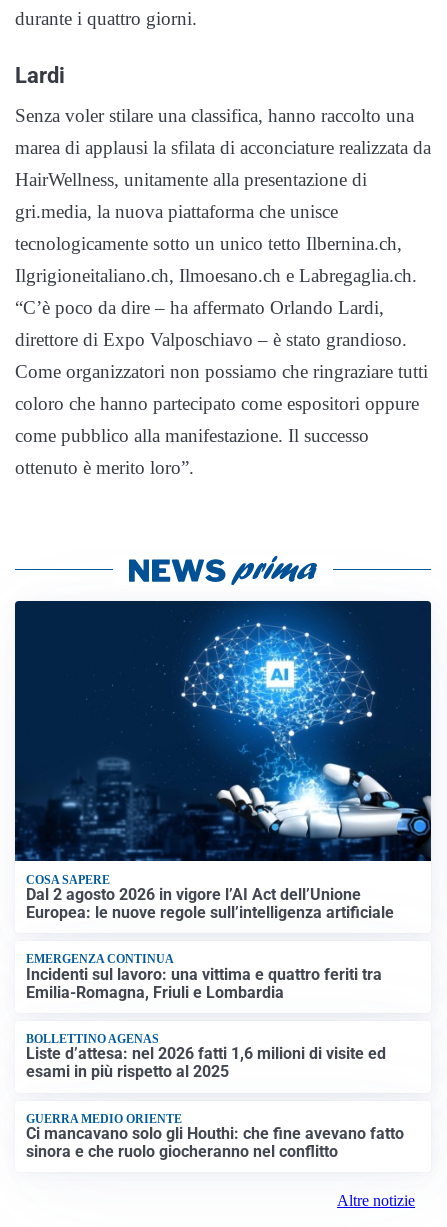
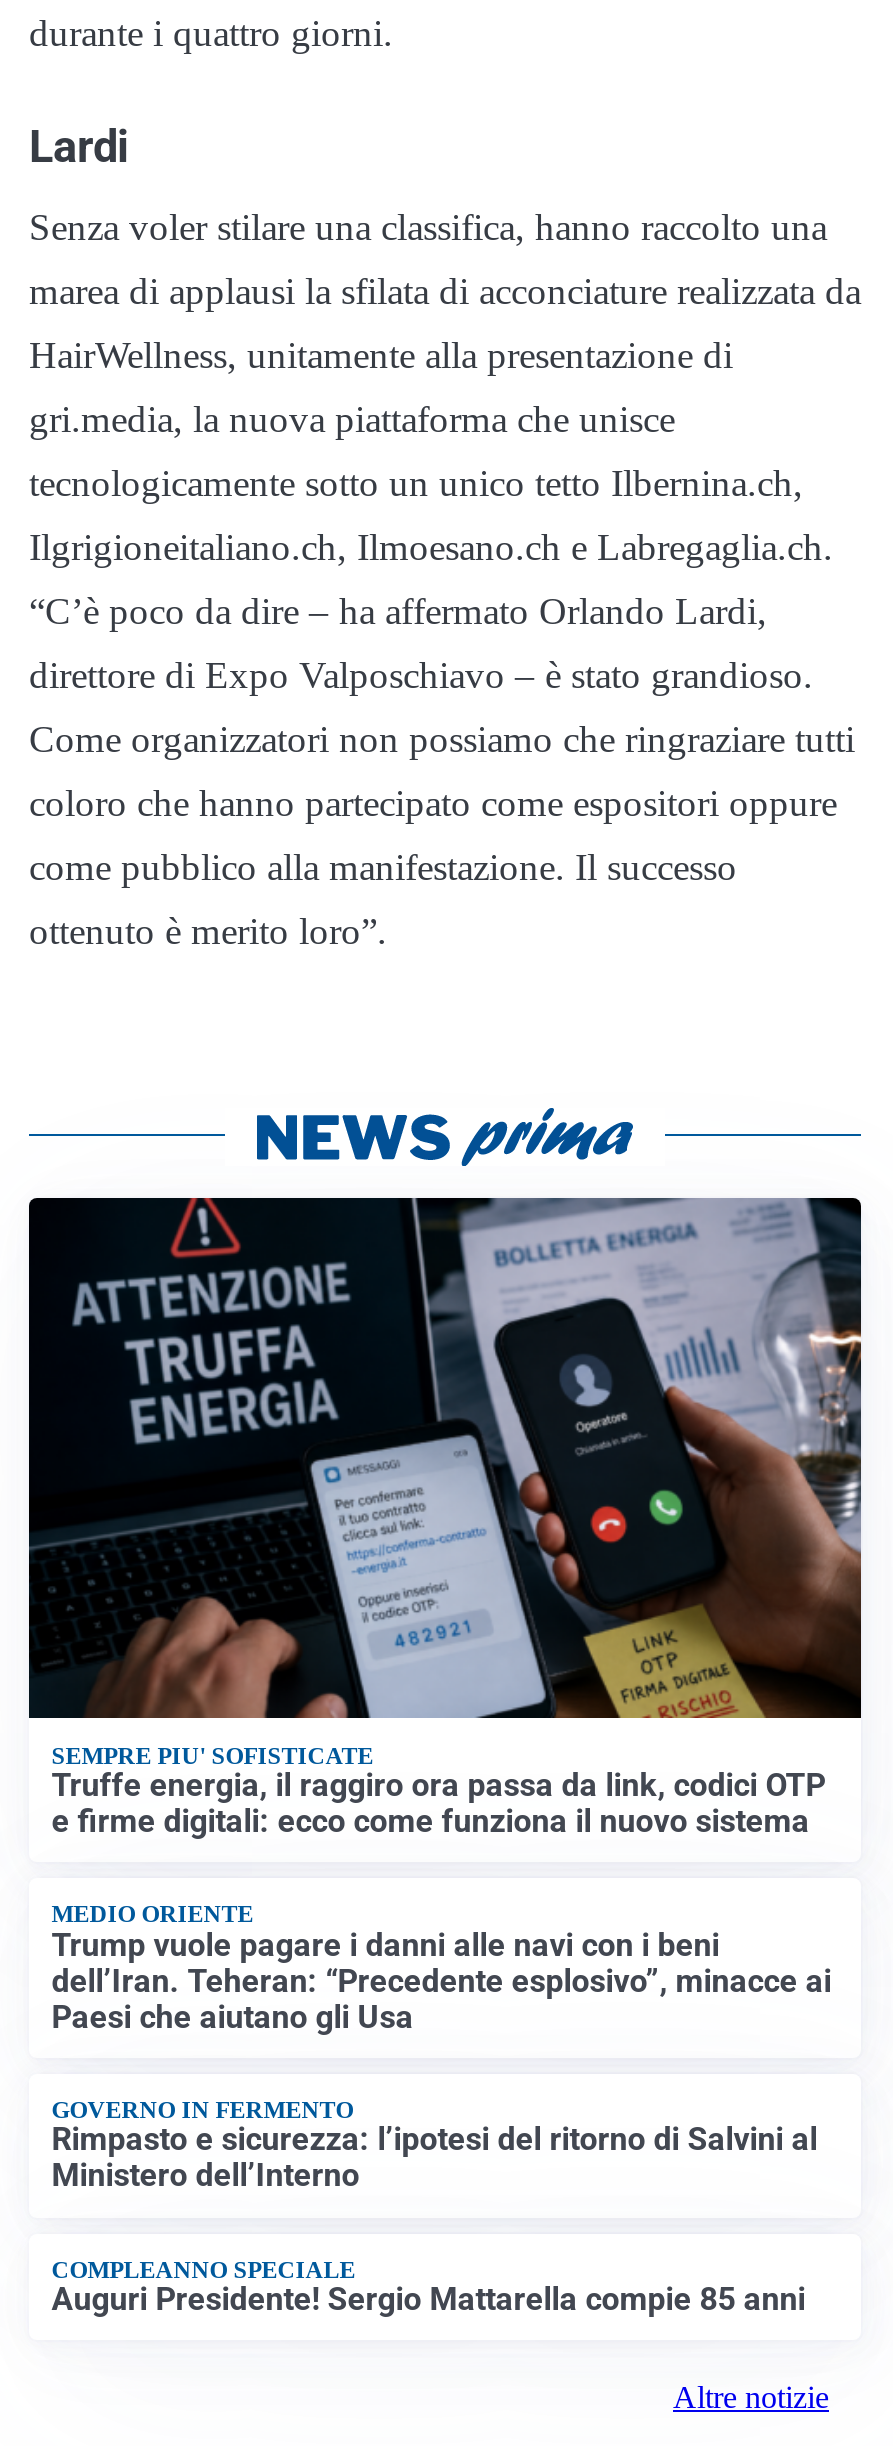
- [image]
- COSA SAPERE
- Dal 2 agosto 2026 in vigore l’AI Act dell’Unione
- Europea: le nuove regole sull’intelligenza artificiale
+ [image]
+ SEMPRE PIU' SOFISTICATE
+ Truffe energia, il raggiro ora passa da link, codici OTP
+ e firme digitali: ecco come funziona il nuovo sistema

- EMERGENZA CONTINUA
- Incidenti sul lavoro: una vittima e quattro feriti tra
- Emilia-Romagna, Friuli e Lombardia
+ MEDIO ORIENTE
+ Trump vuole pagare i danni alle navi con i beni
+ dell’Iran. Teheran: “Precedente esplosivo”, minacce ai
+ Paesi che aiutano gli Usa

- BOLLETTINO AGENAS
- Liste d’attesa: nel 2026 fatti 1,6 milioni di visite ed
- esami in più rispetto al 2025
+ GOVERNO IN FERMENTO
+ Rimpasto e sicurezza: l’ipotesi del ritorno di Salvini al
+ Ministero dell’Interno

- GUERRA MEDIO ORIENTE
- Ci mancavano solo gli Houthi: che fine avevano fatto
- sinora e che ruolo giocheranno nel conflitto
+ COMPLEANNO SPECIALE
+ Auguri Presidente! Sergio Mattarella compie 85 anni
